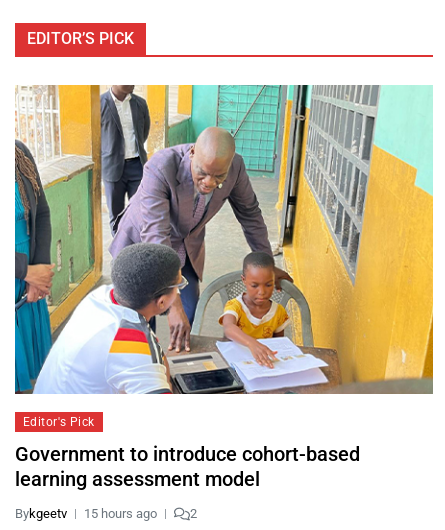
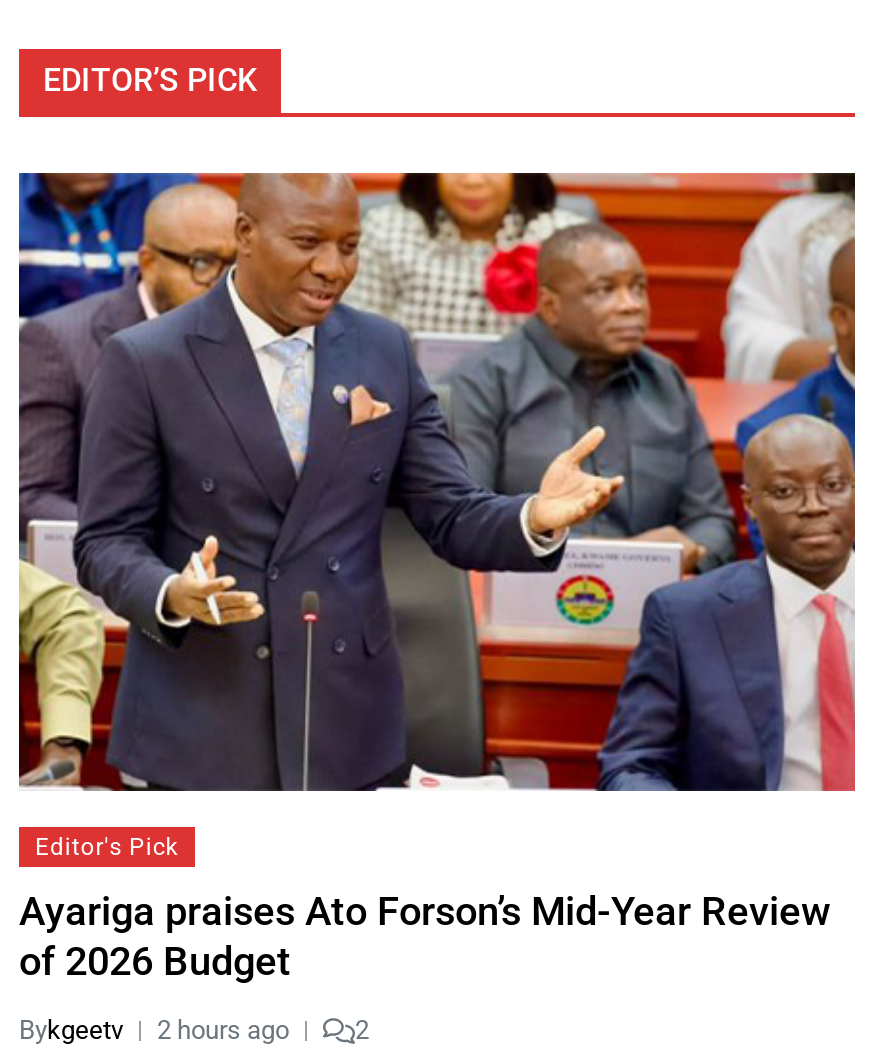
- [image]
+ [image]

- Government to introduce cohort-based
- learning assessment model
+ Ayariga praises Ato Forson’s Mid-Year Review
+ of 2026 Budget

- Bykgeetv 15 hours ago
+ Bykgeetv 2 hours ago
